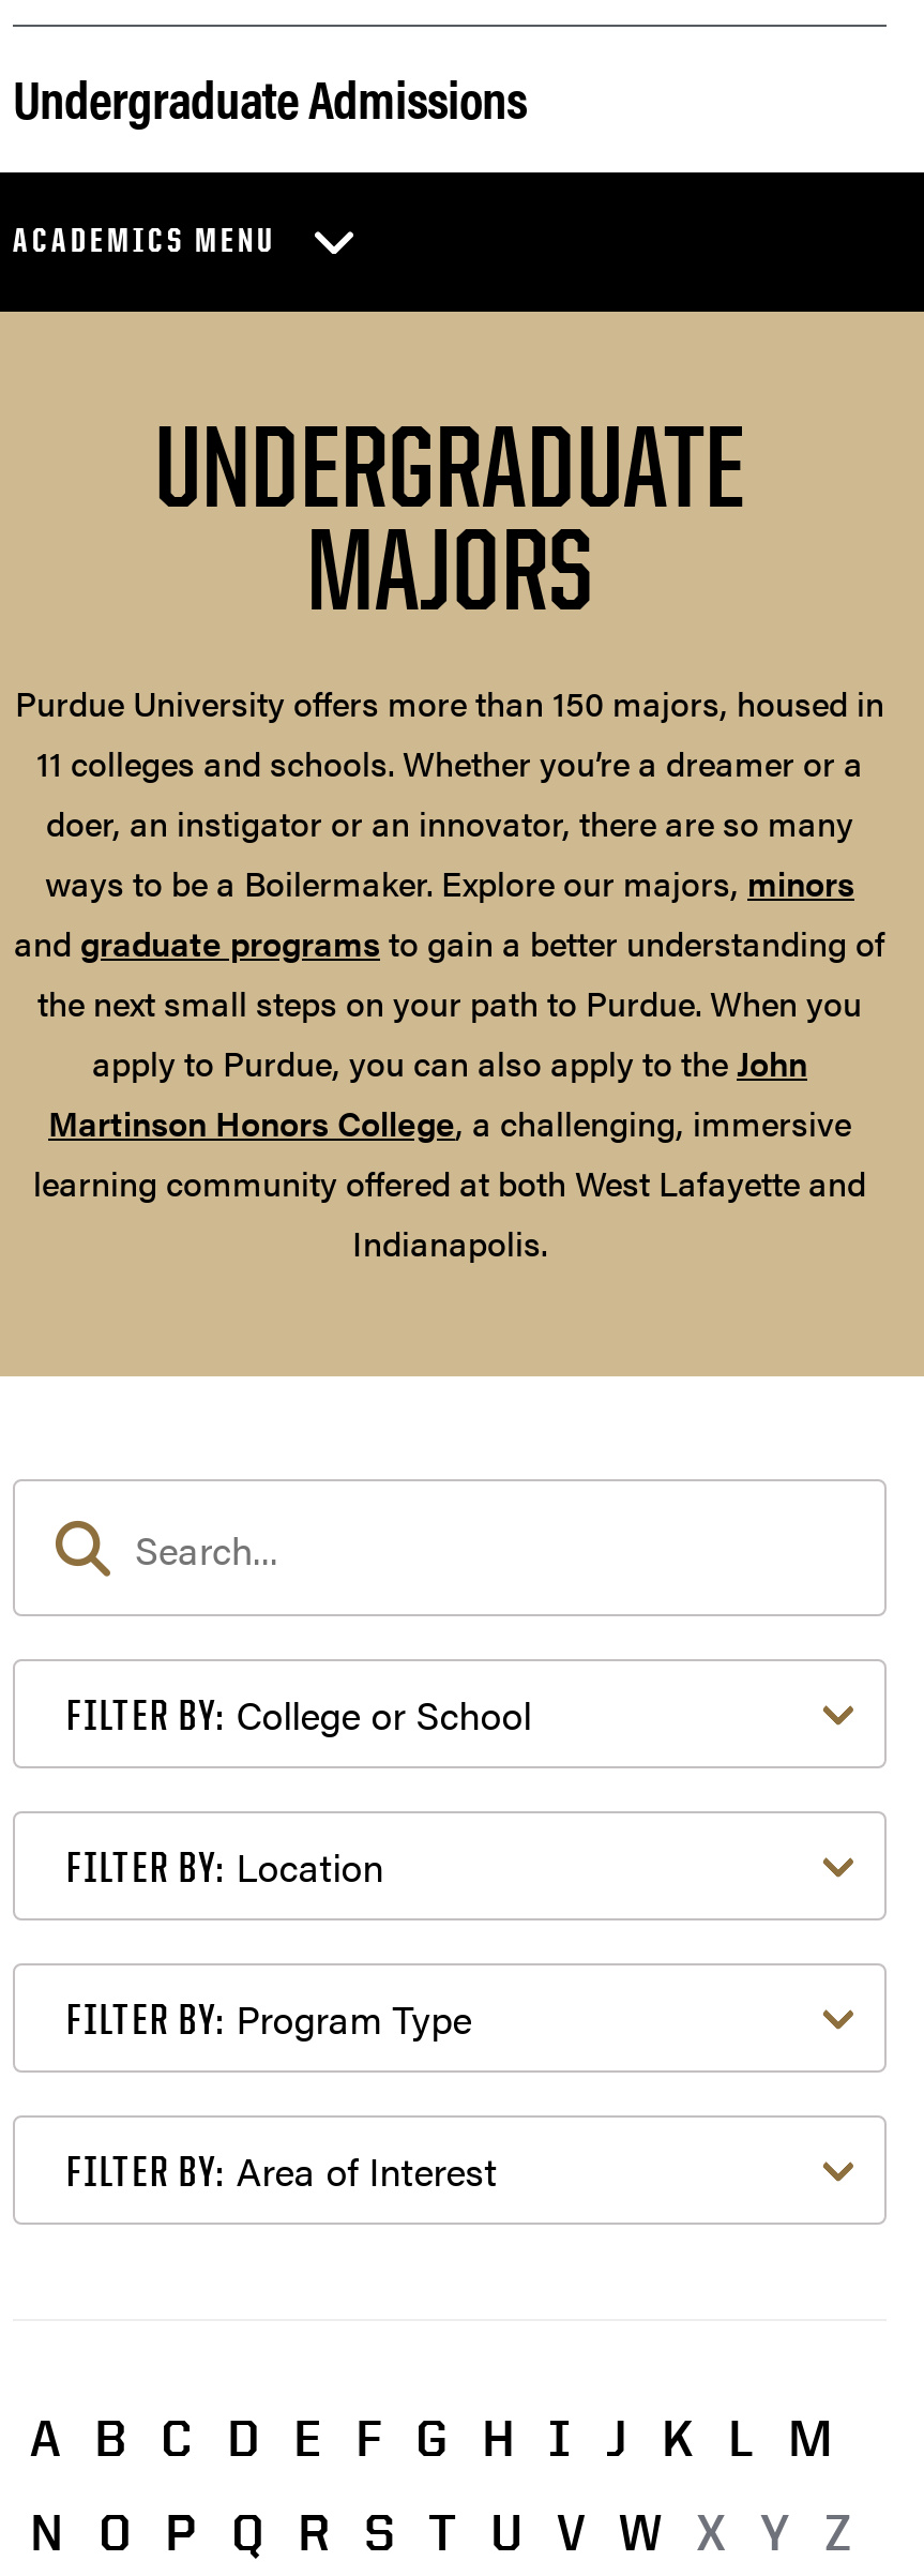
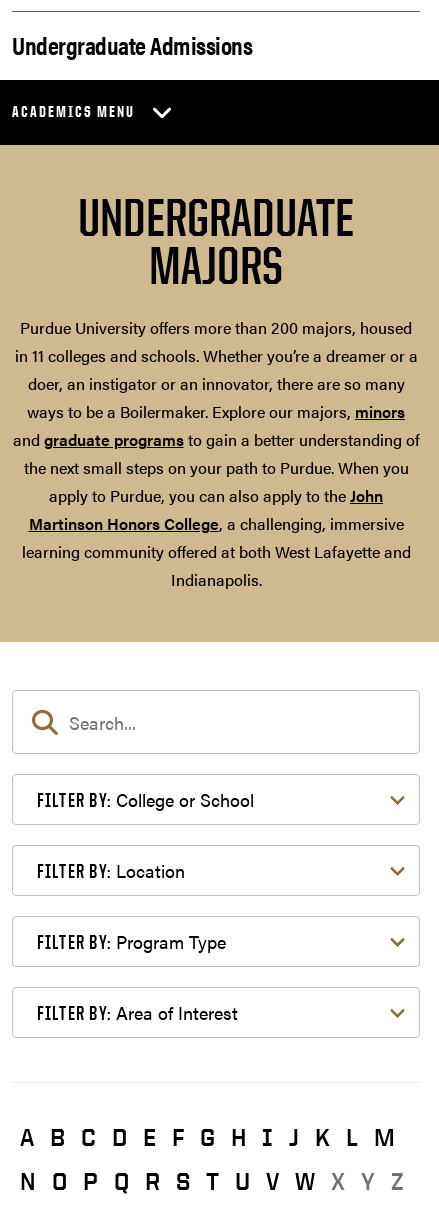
- Purdue University offers more than 150 majors, housed in
- 11 colleges and schools. Whether you’re a dreamer or a
+ Purdue University offers more than 200 majors, housed
+ in 11 colleges and schools. Whether you’re a dreamer or a
